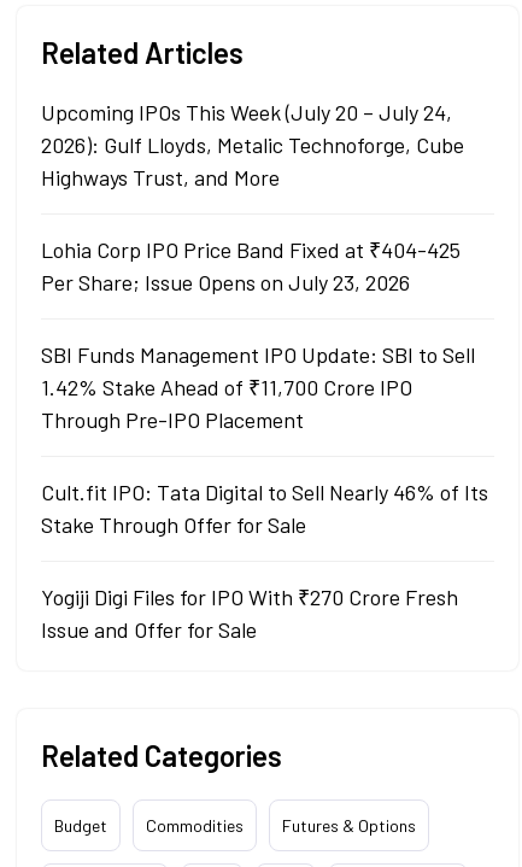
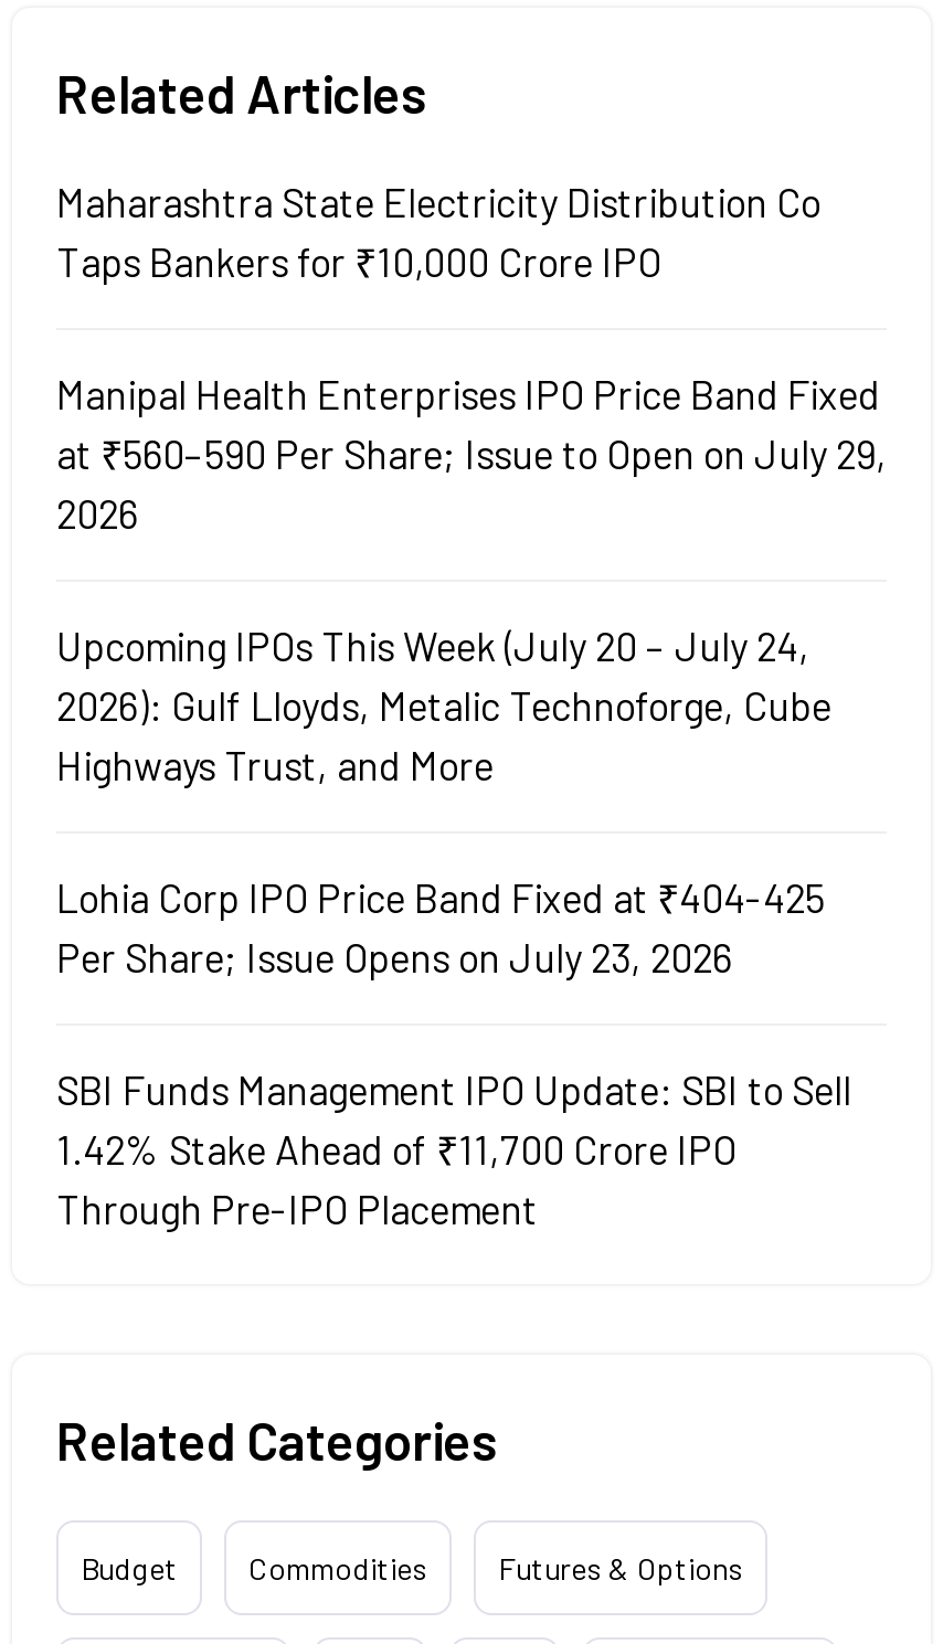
+ Maharashtra State Electricity Distribution Co
+ Taps Bankers for ₹10,000 Crore IPO
+ Manipal Health Enterprises IPO Price Band Fixed
+ at ₹560–590 Per Share; Issue to Open on July 29,
+ 2026

moved down: Upcoming IPOs This Week (July 20 – July 24, | 2026): Gulf Lloyds, Metalic Technoforge, Cube | Highways Trust, and More | Lohia Corp IPO Price Band Fixed at ₹404-425 | Per Share; Issue Opens on July 23, 2026 | SBI Funds Management IPO Update: SBI to Sell | 1.42% Stake Ahead of ₹11,700 Crore IPO | Through Pre-IPO Placement

- Cult.fit IPO: Tata Digital to Sell Nearly 46% of Its
- Stake Through Offer for Sale
- Yogiji Digi Files for IPO With ₹270 Crore Fresh
- Issue and Offer for Sale
